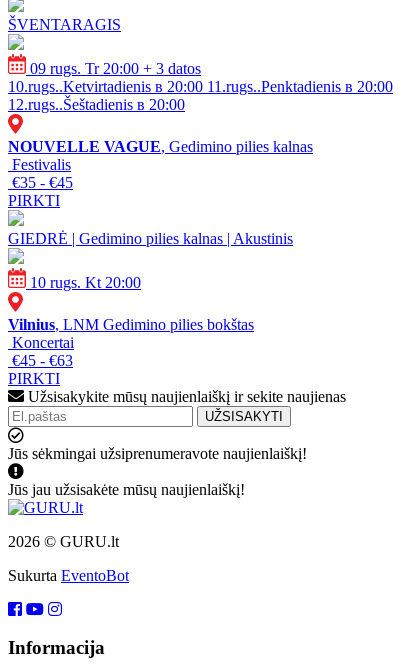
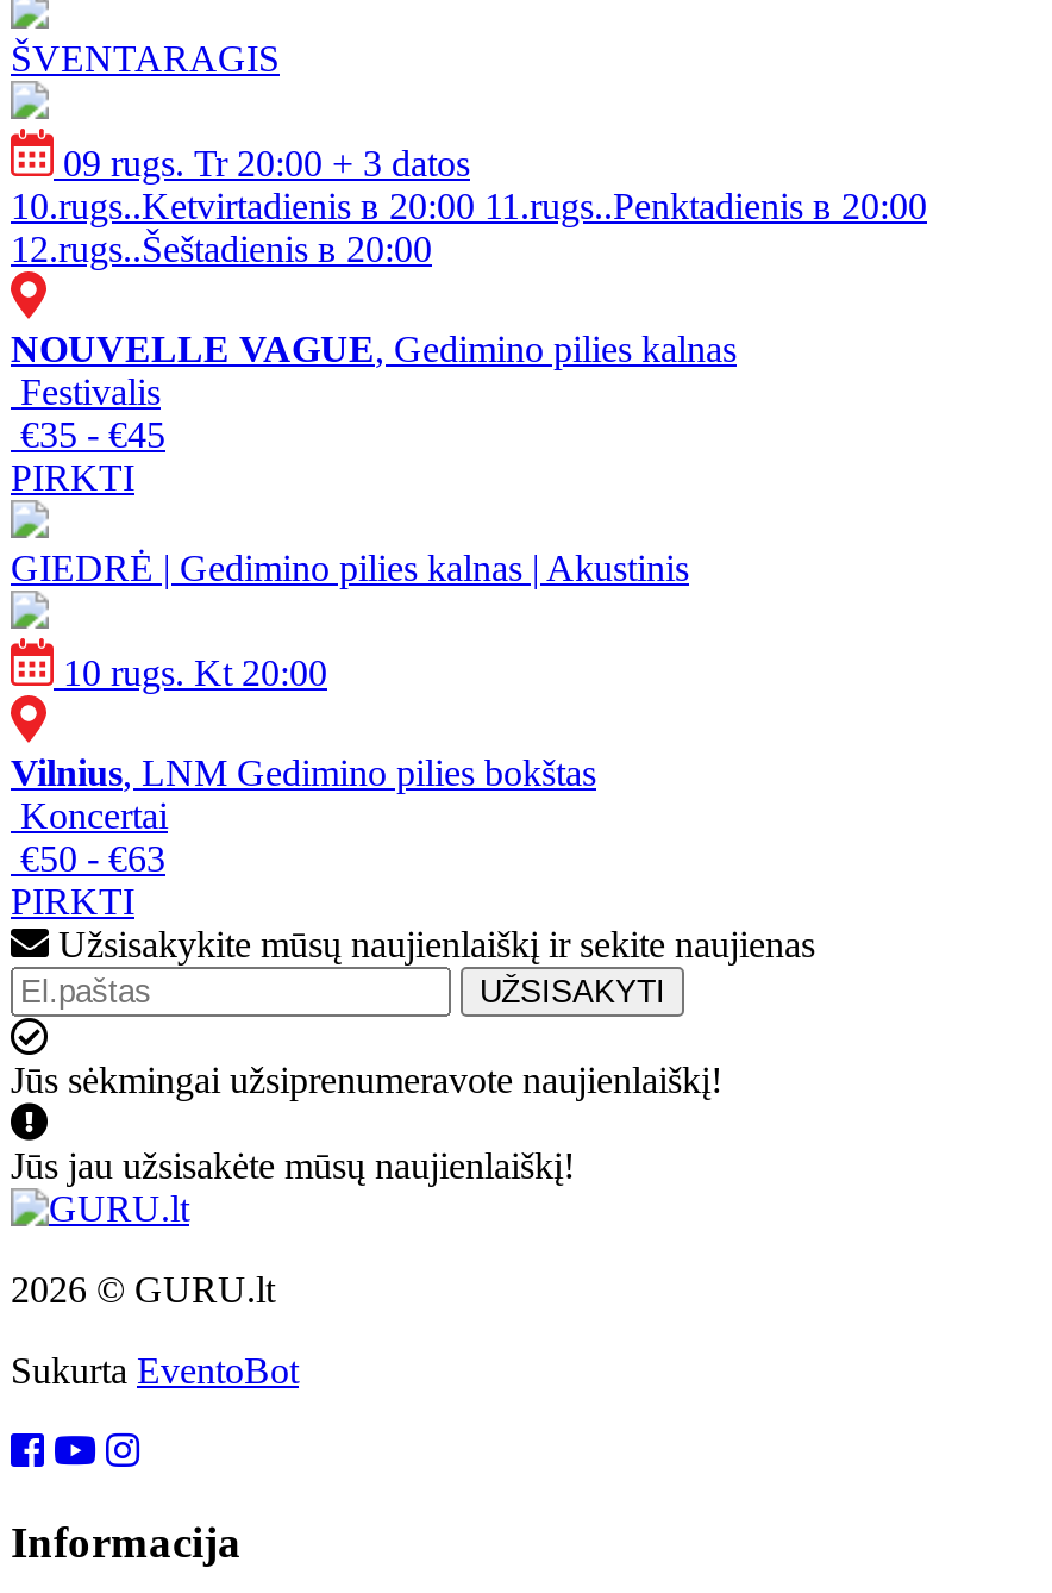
- €45 - €63
+ €50 - €63
